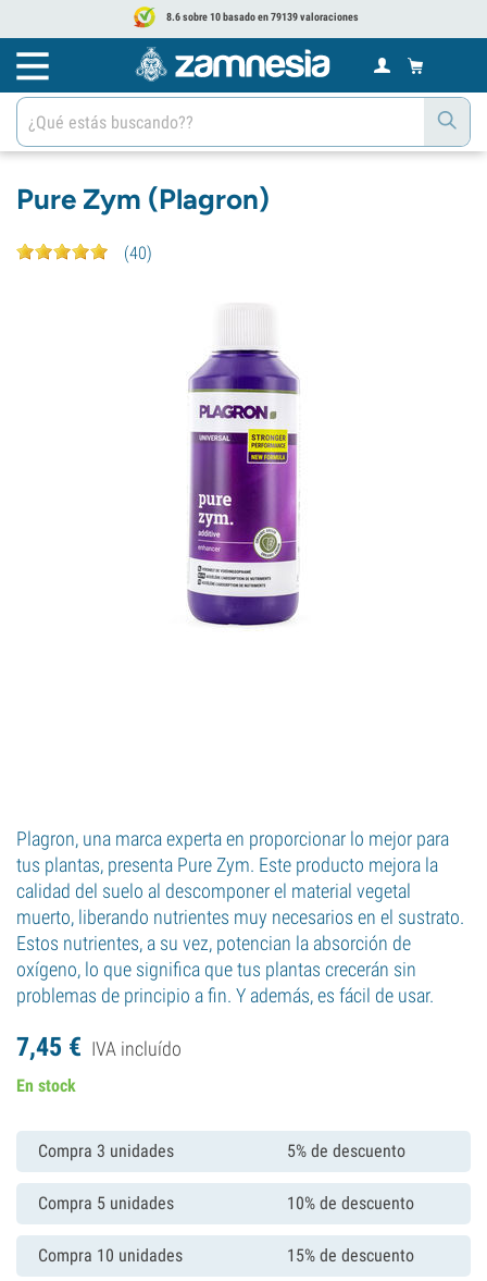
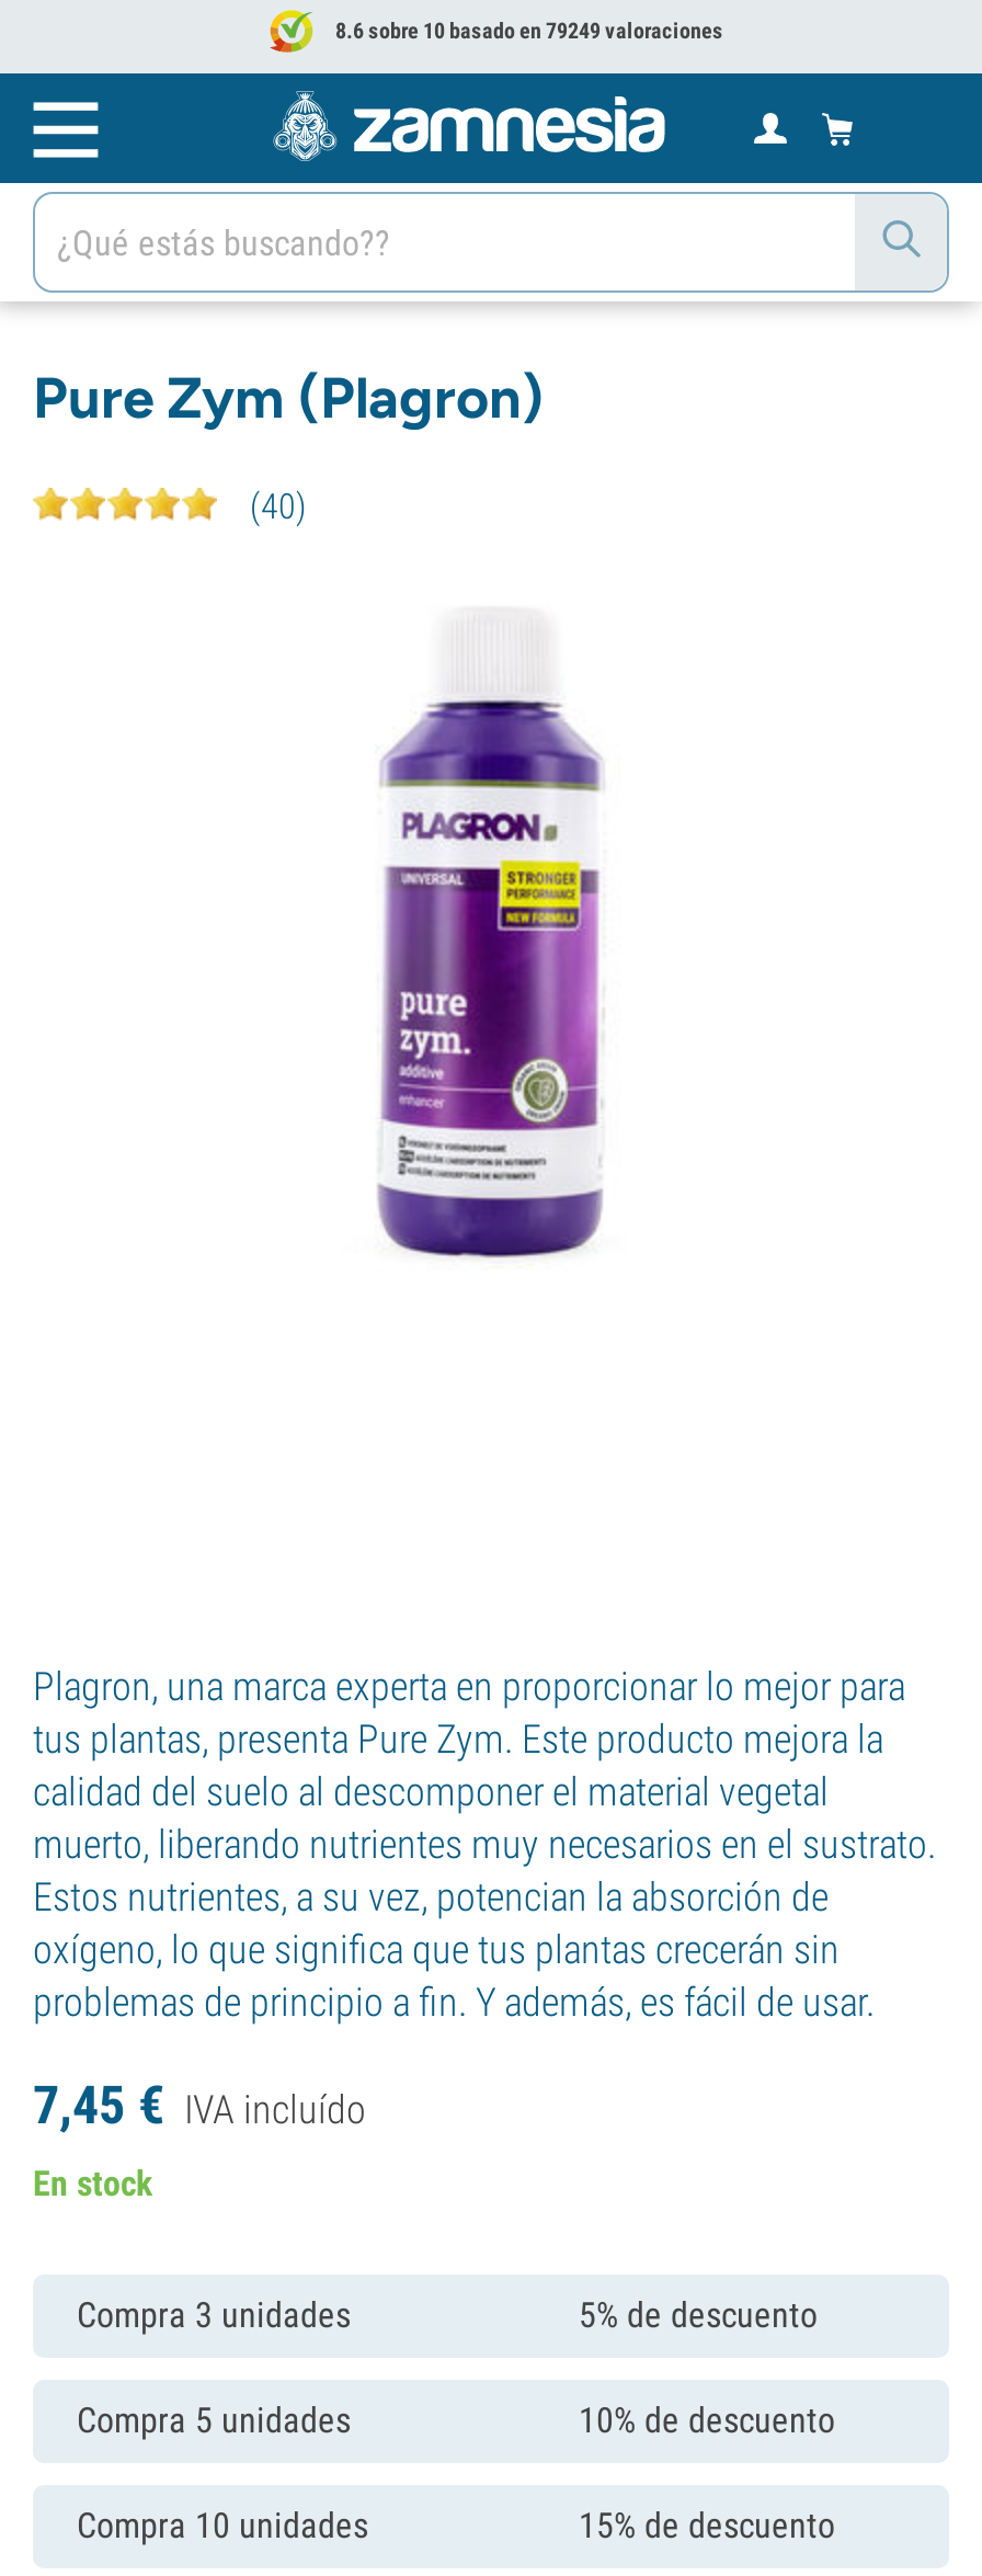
- 8.6 sobre 10 basado en 79139 valoraciones
+ 8.6 sobre 10 basado en 79249 valoraciones
